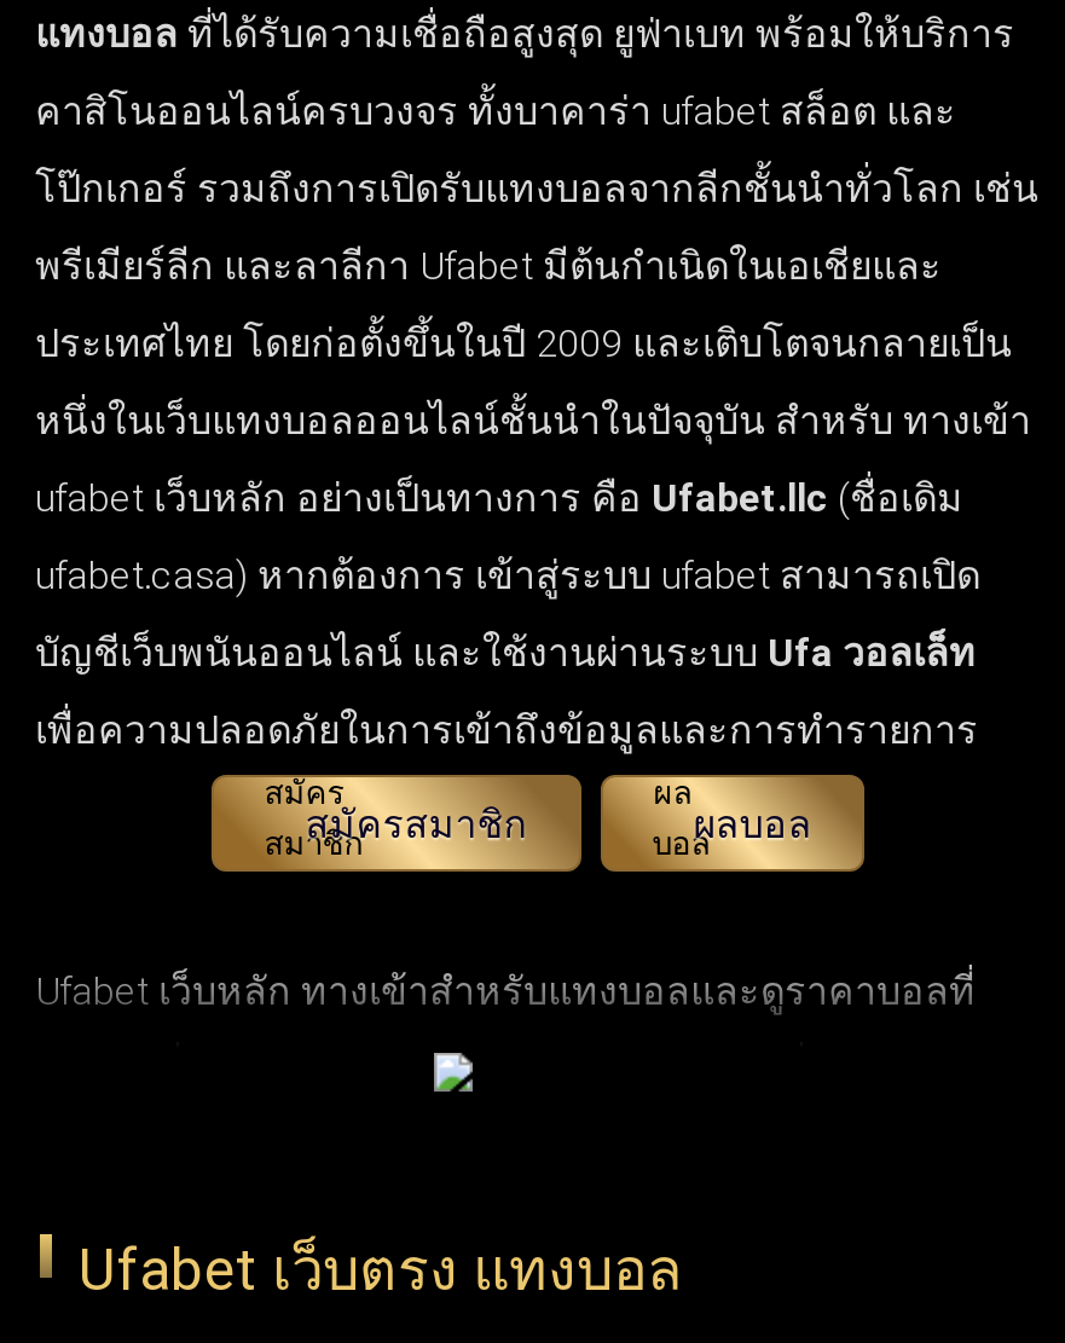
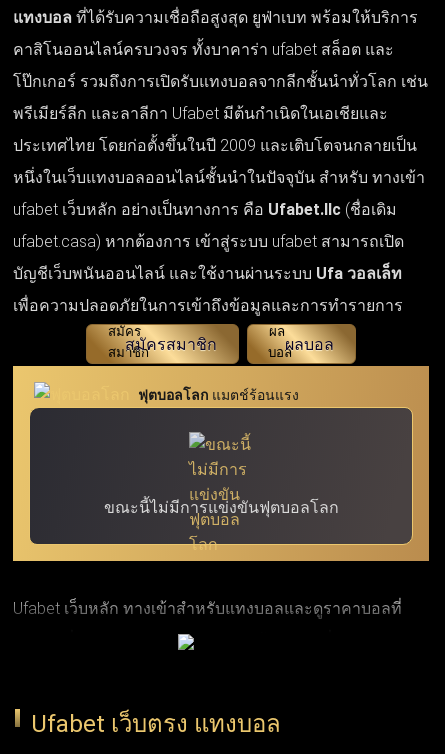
+ [image]
+ ฟุตบอลโลก แมตช์ร้อนแรง

+ ขณะนี้ไม่มีการแข่งขันฟุตบอลโลก
